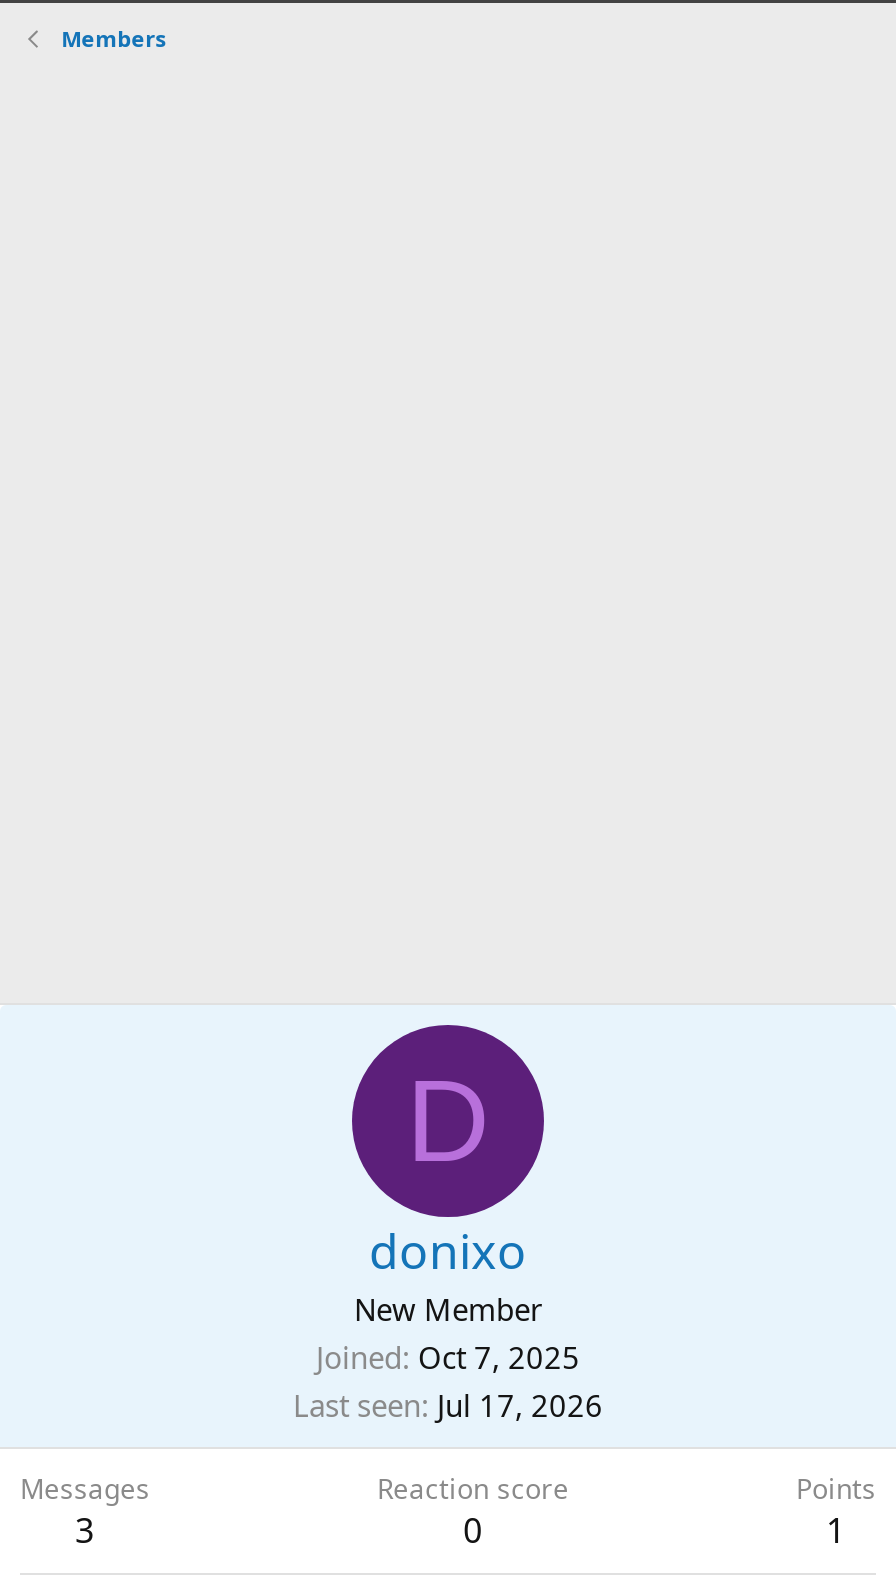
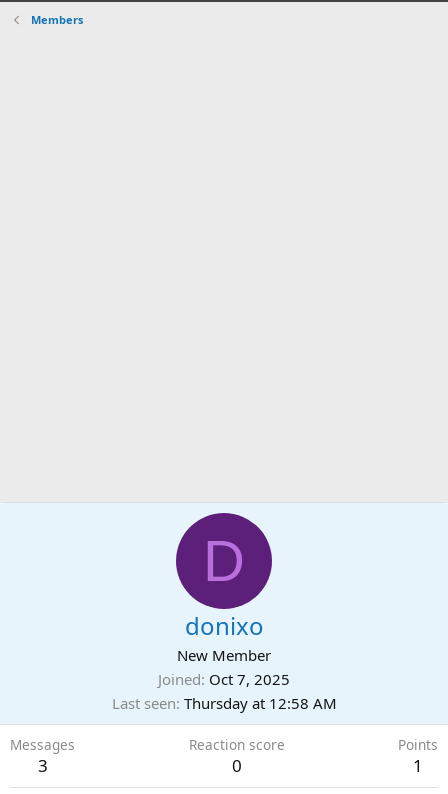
- Last seen Jul 17, 2026
+ Last seen Thursday at 12:58 AM
